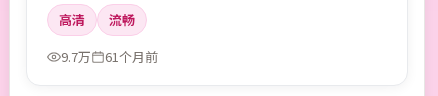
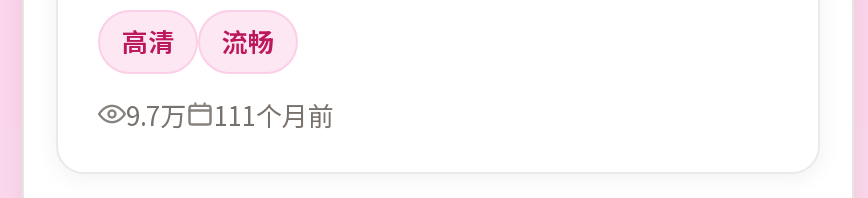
- 9.7万 61个月前
+ 9.7万 111个月前
